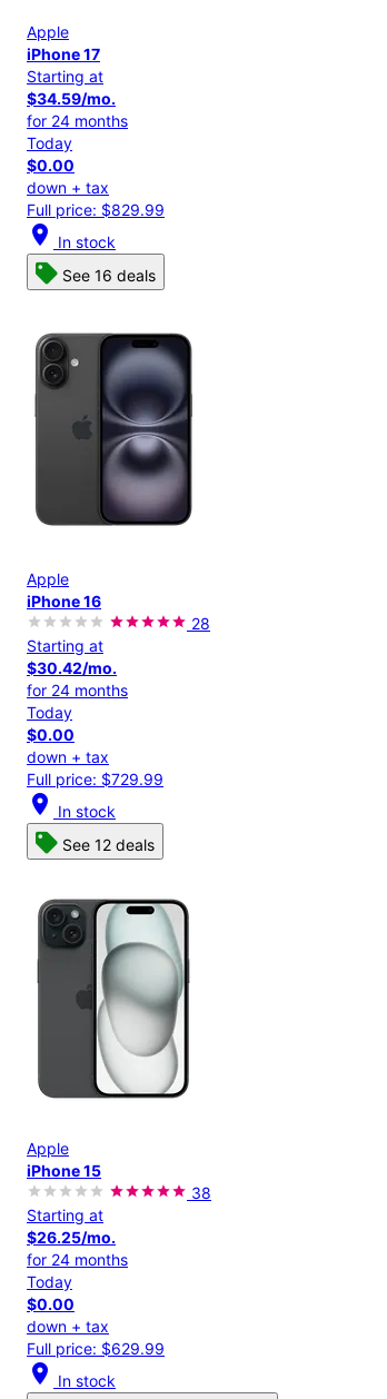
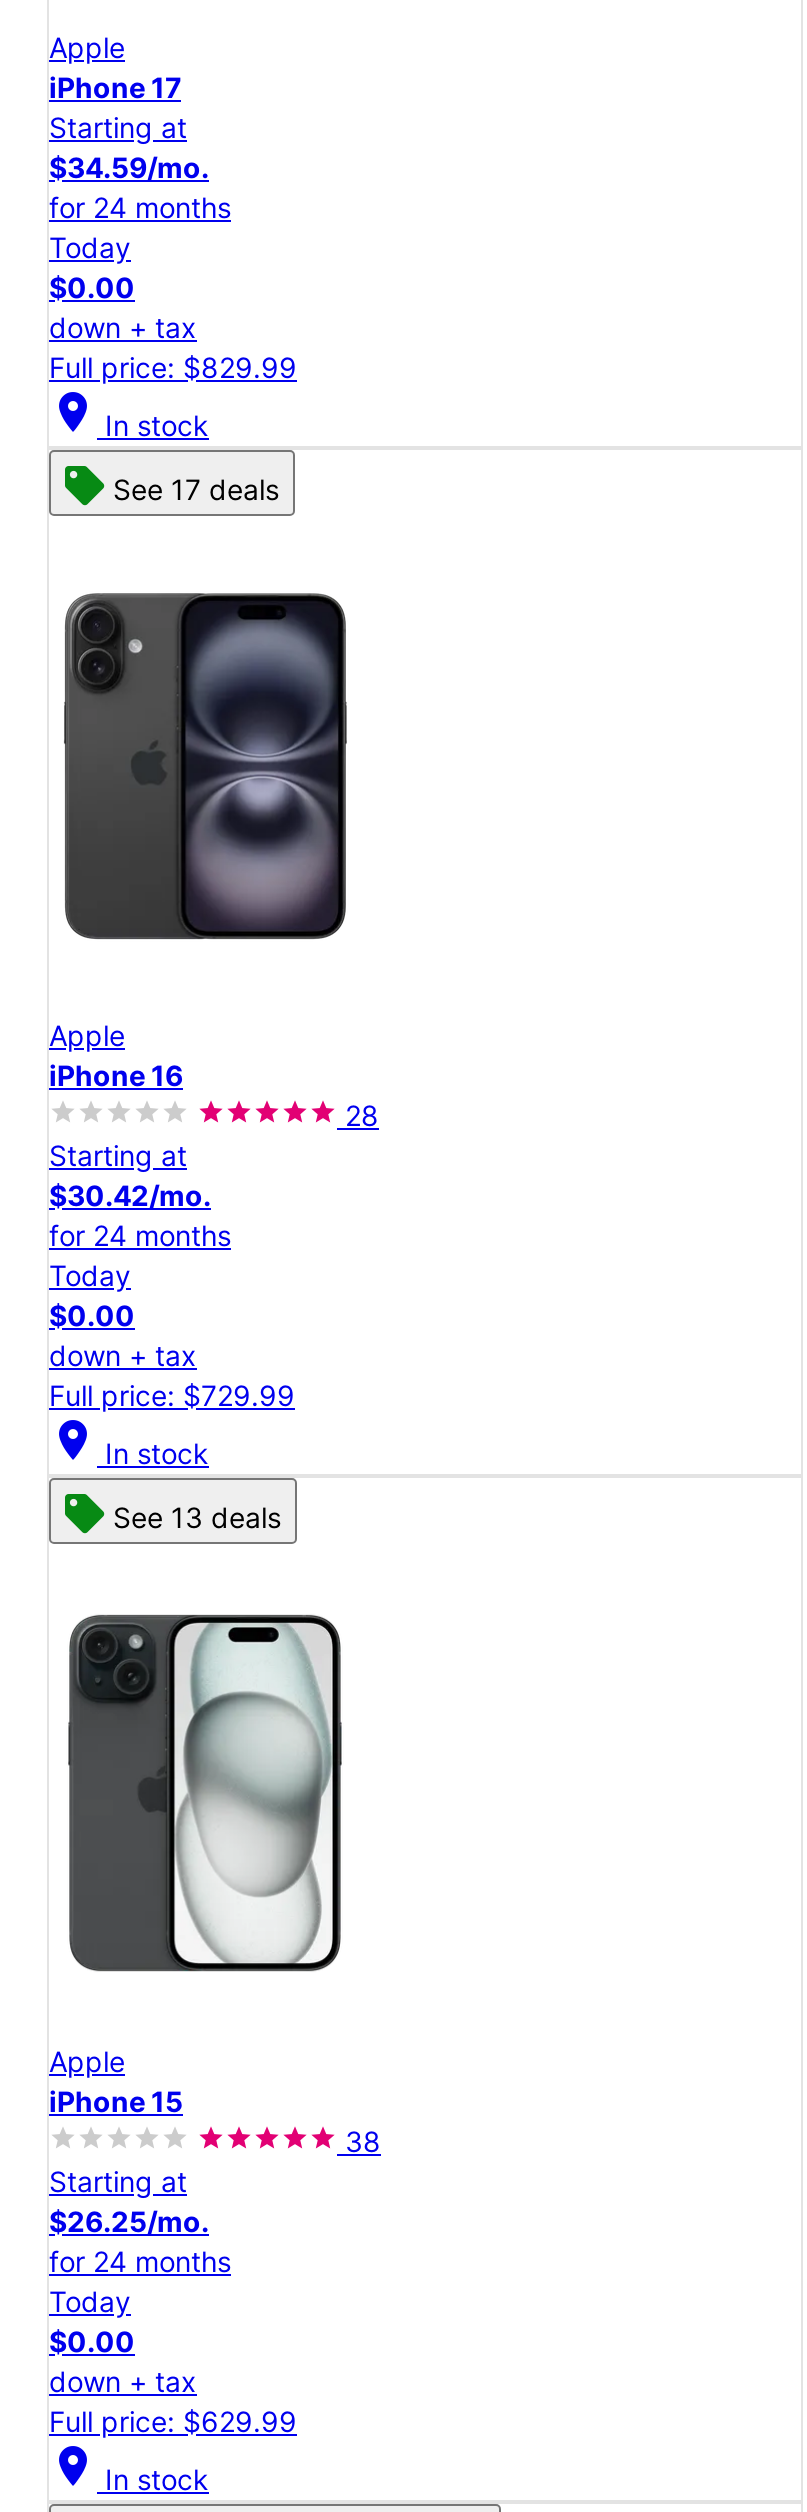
- See 16 deals
+ See 17 deals

- See 12 deals
+ See 13 deals
